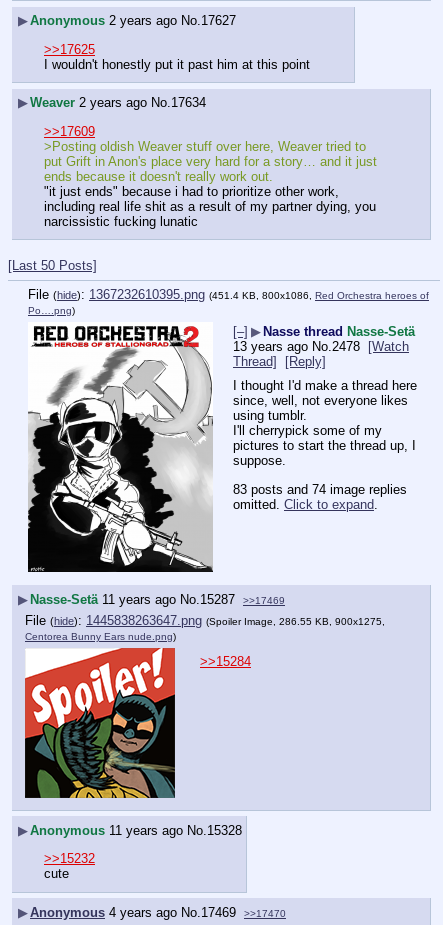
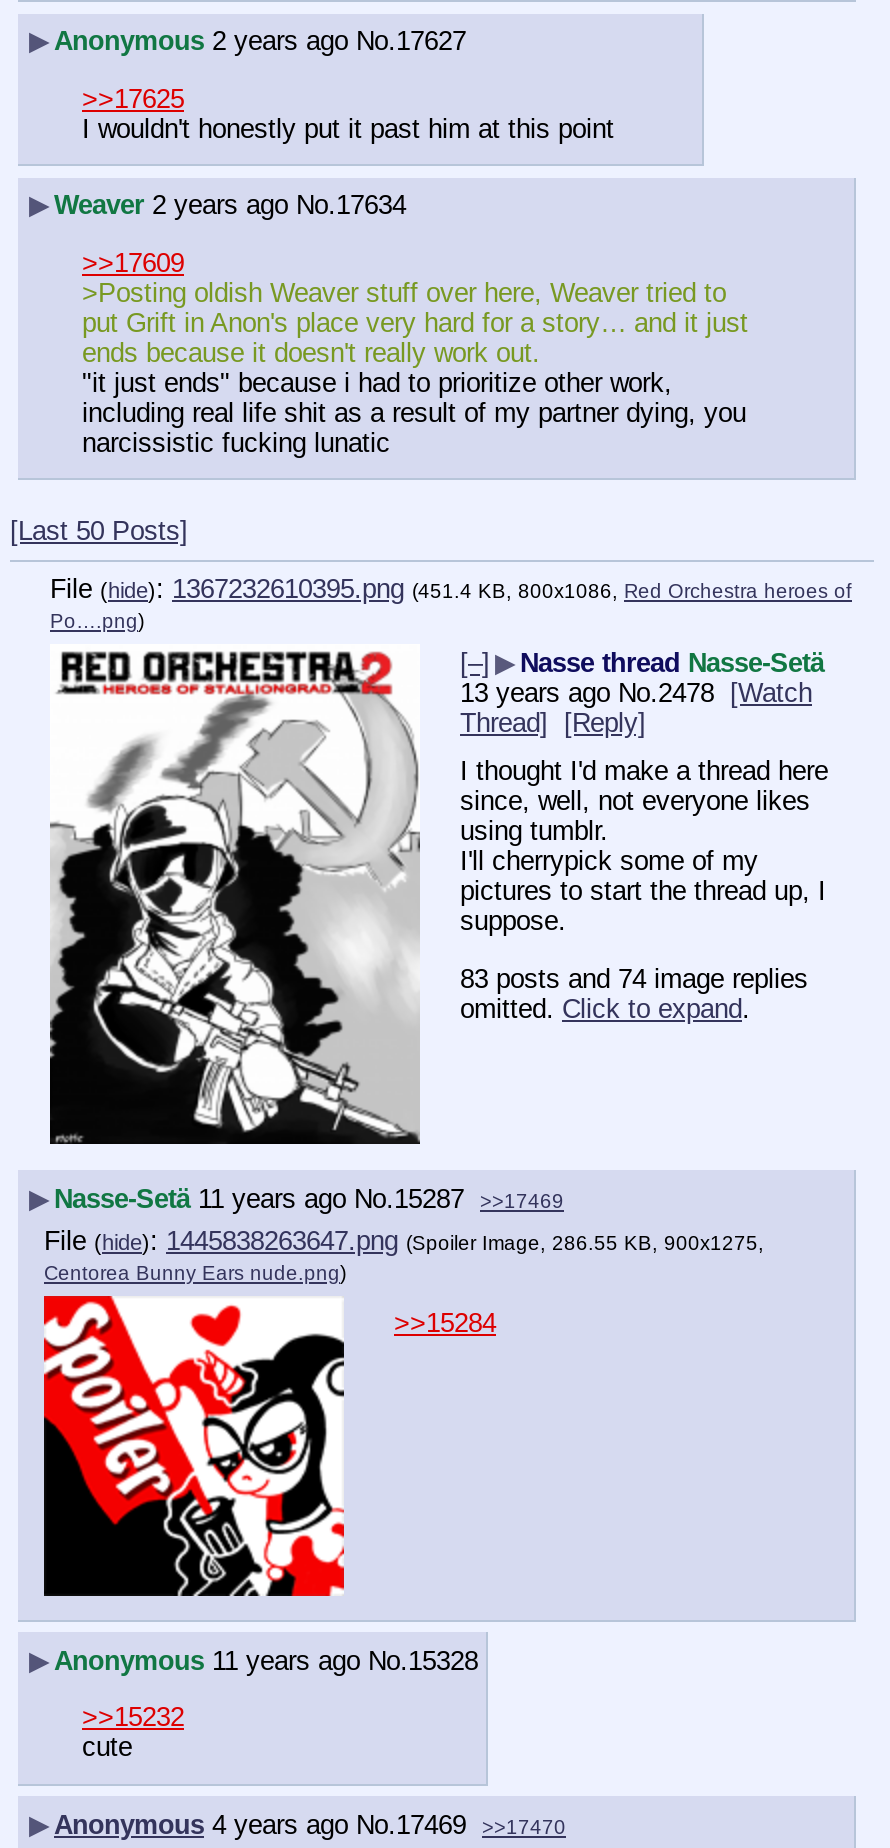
- [image]
+ [image]
